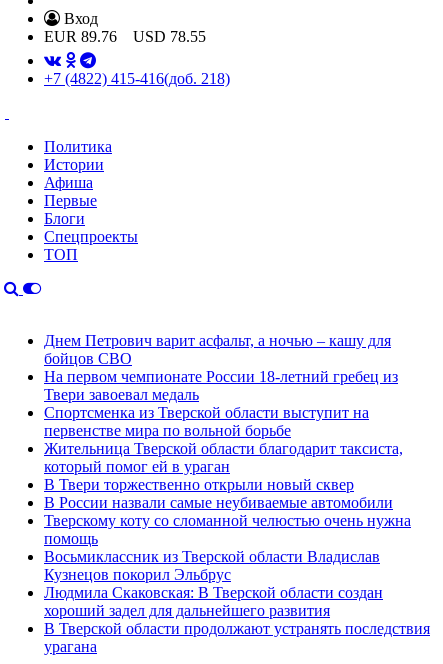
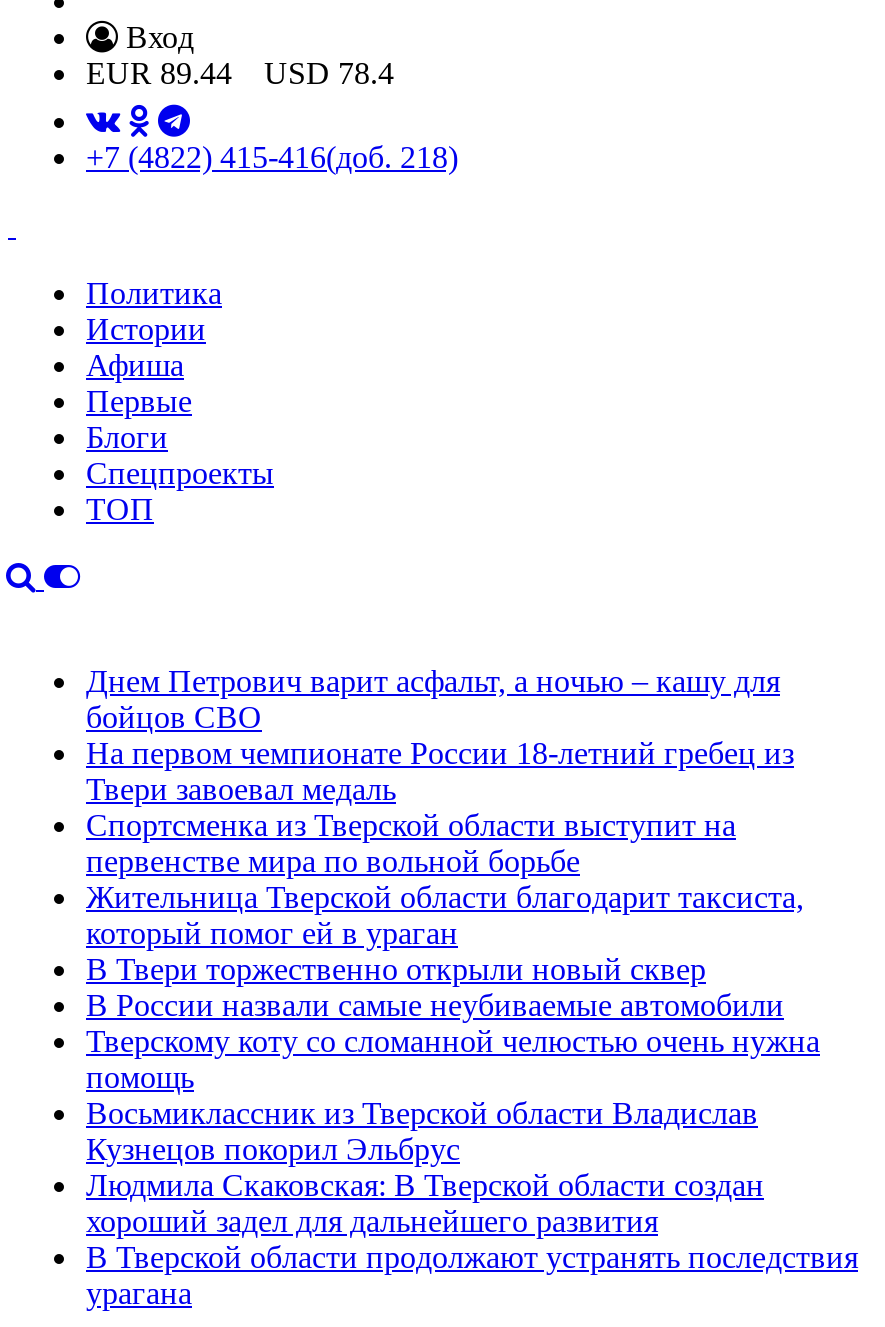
- EUR 89.76 USD 78.55
+ EUR 89.44 USD 78.4
